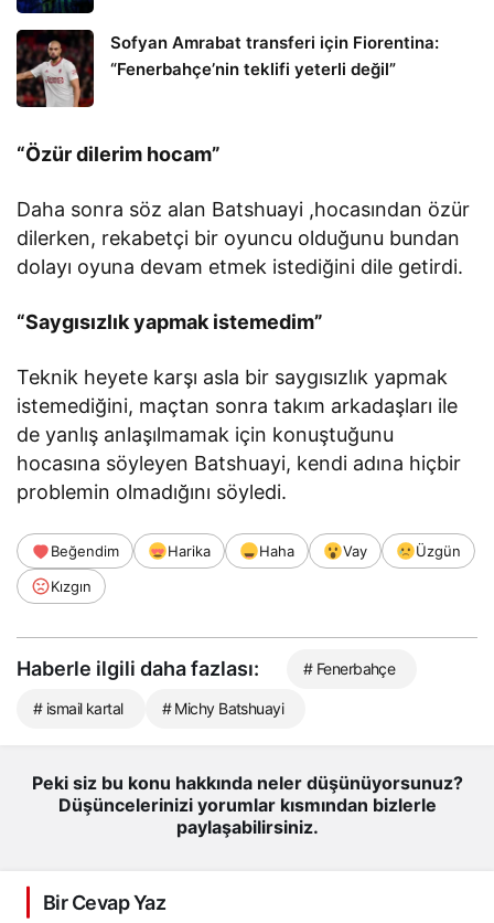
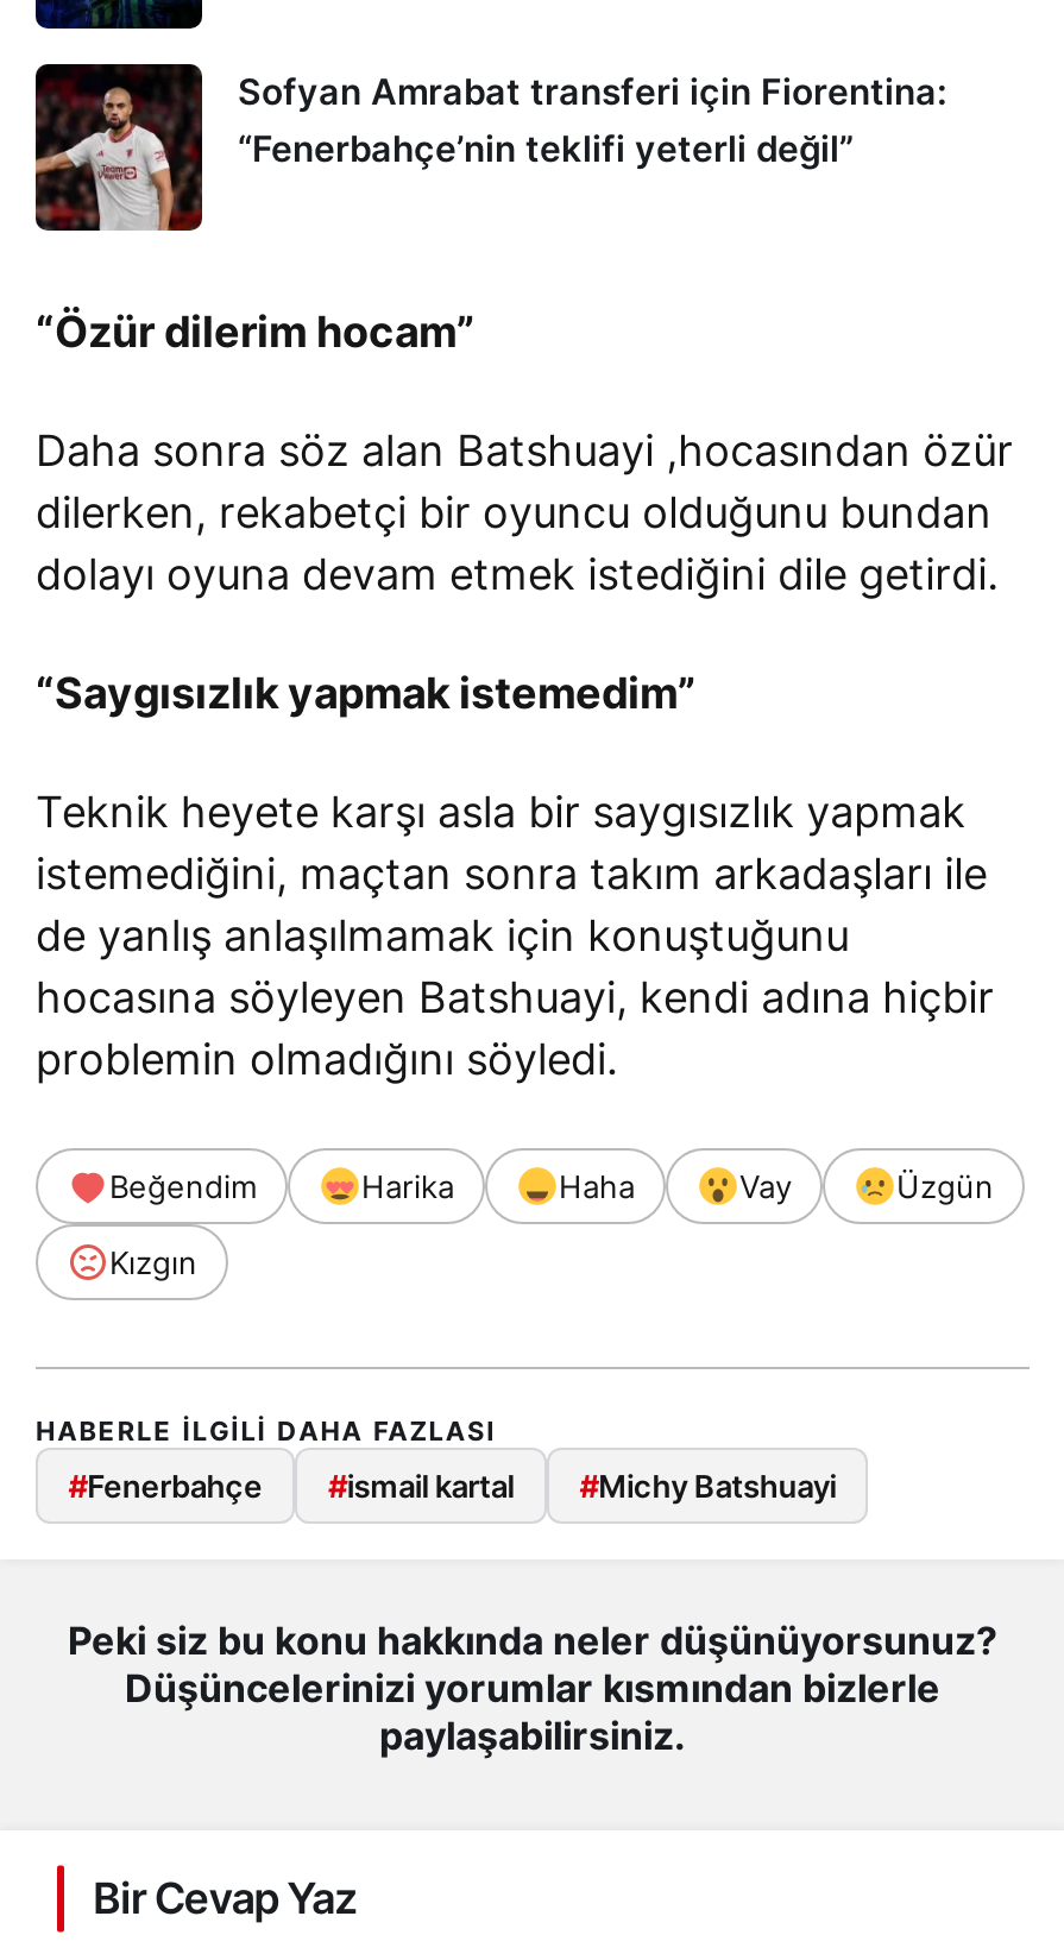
- Haberle ilgili daha fazlası:
- # Fenerbahçe
+ HABERLE ILGILI DAHA FAZLASI

- # ismail kartal
- # Michy Batshuayi
+ #Fenerbahçe
+ #ismail kartal
+ #Michy Batshuayi
